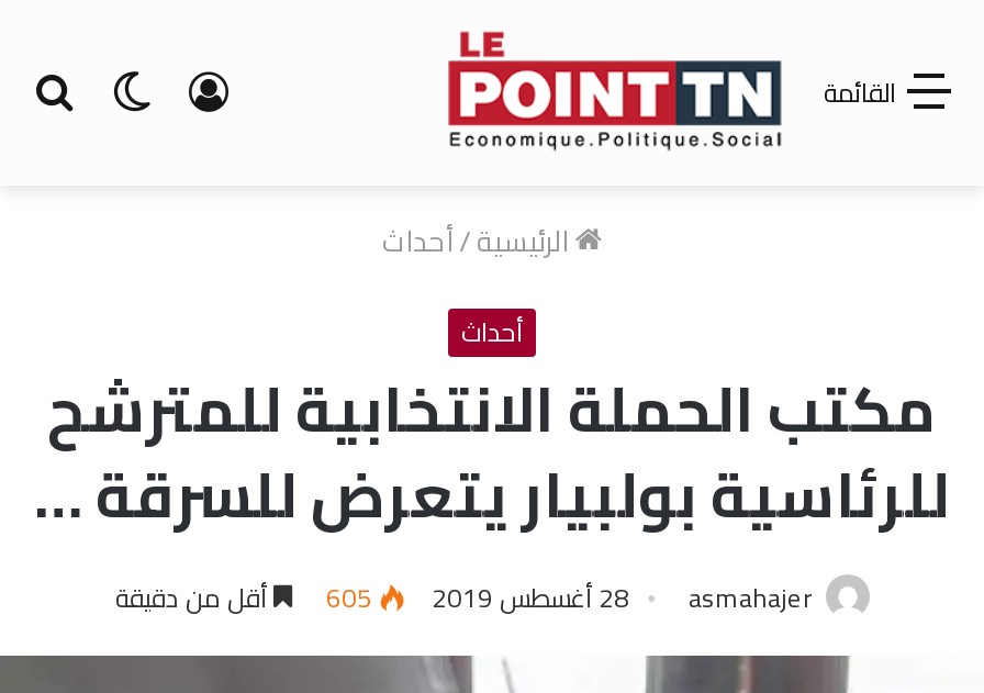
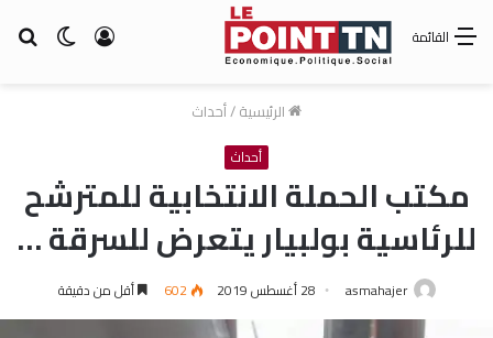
- 605 أقل من دقيقة
+ 602 أقل من دقيقة
